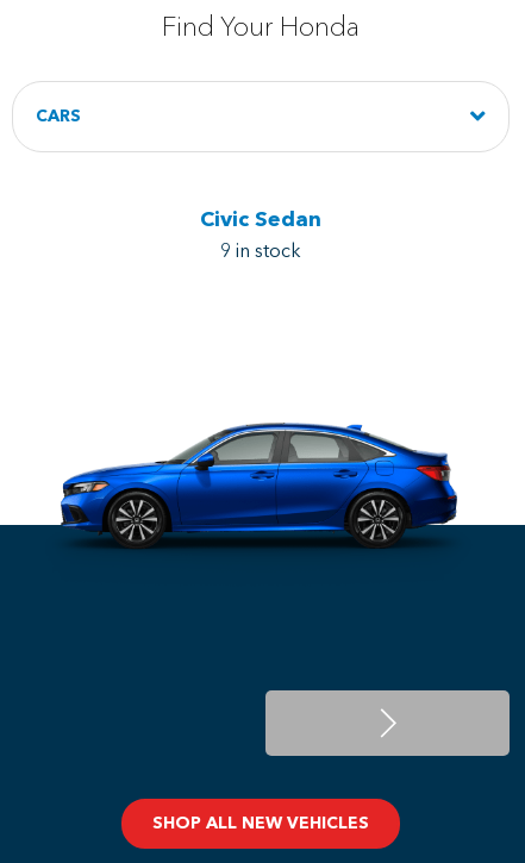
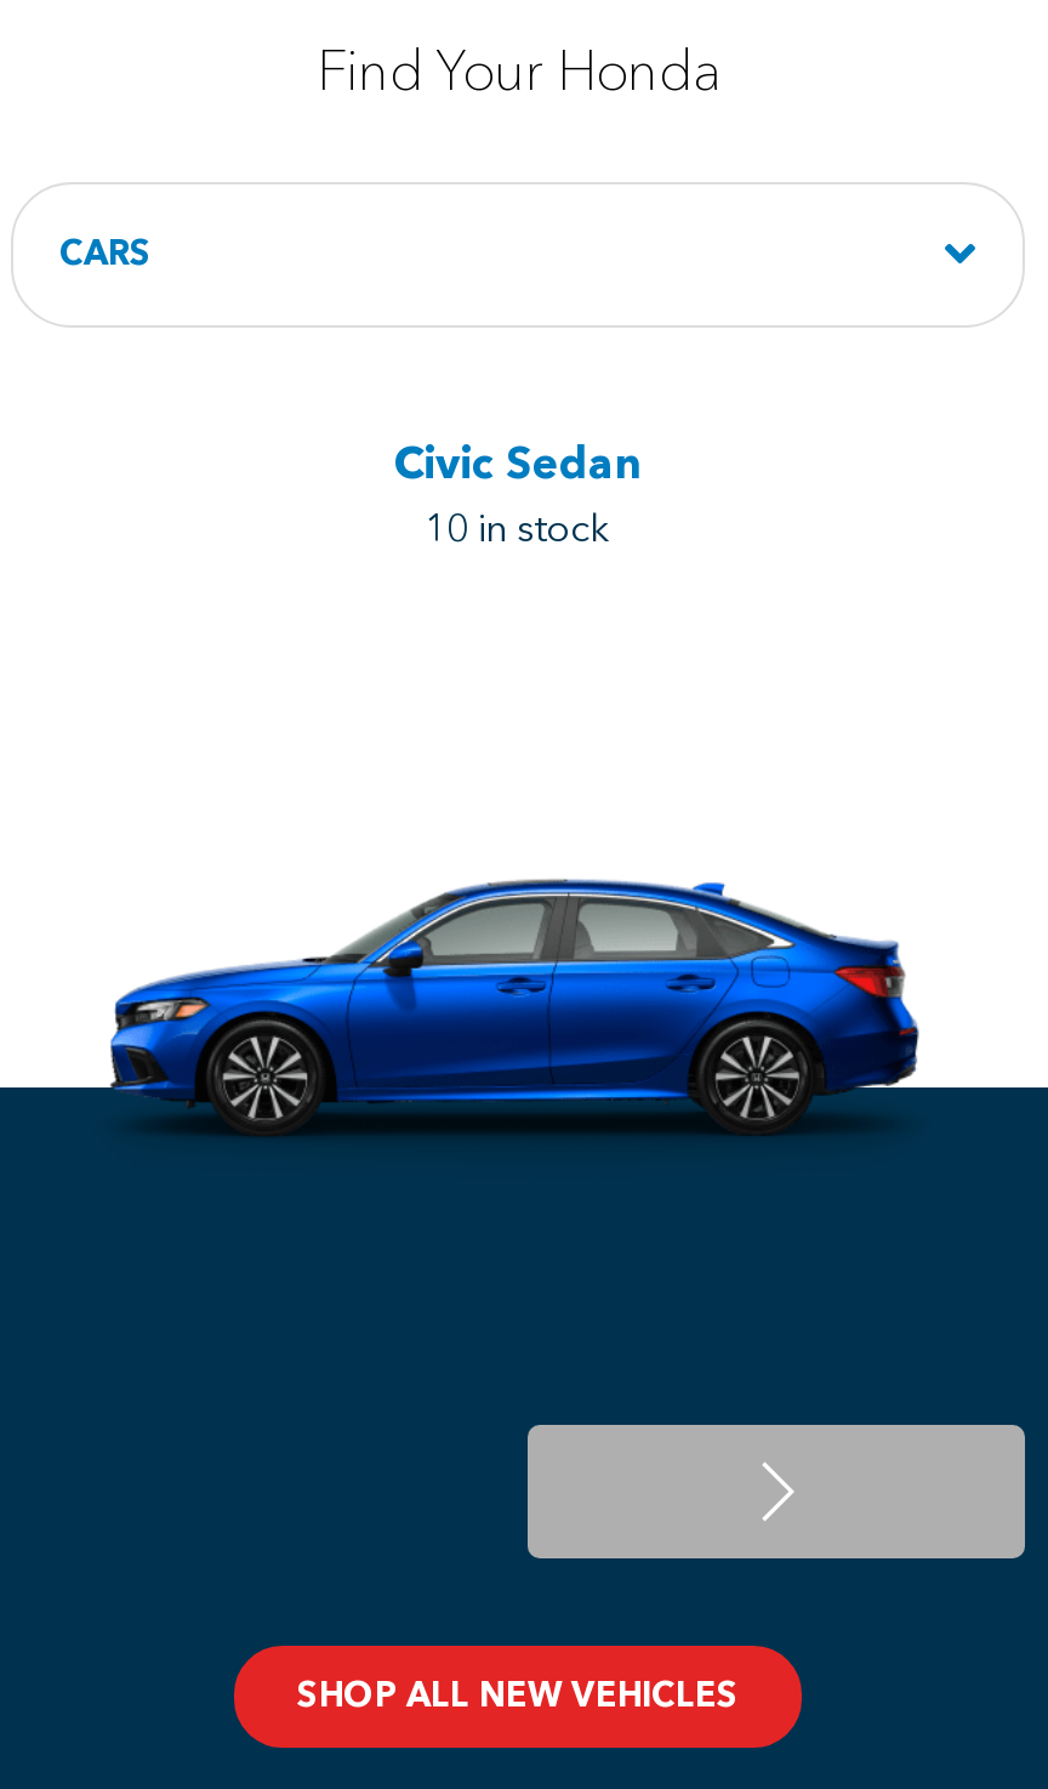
- 9 in stock
+ 10 in stock
